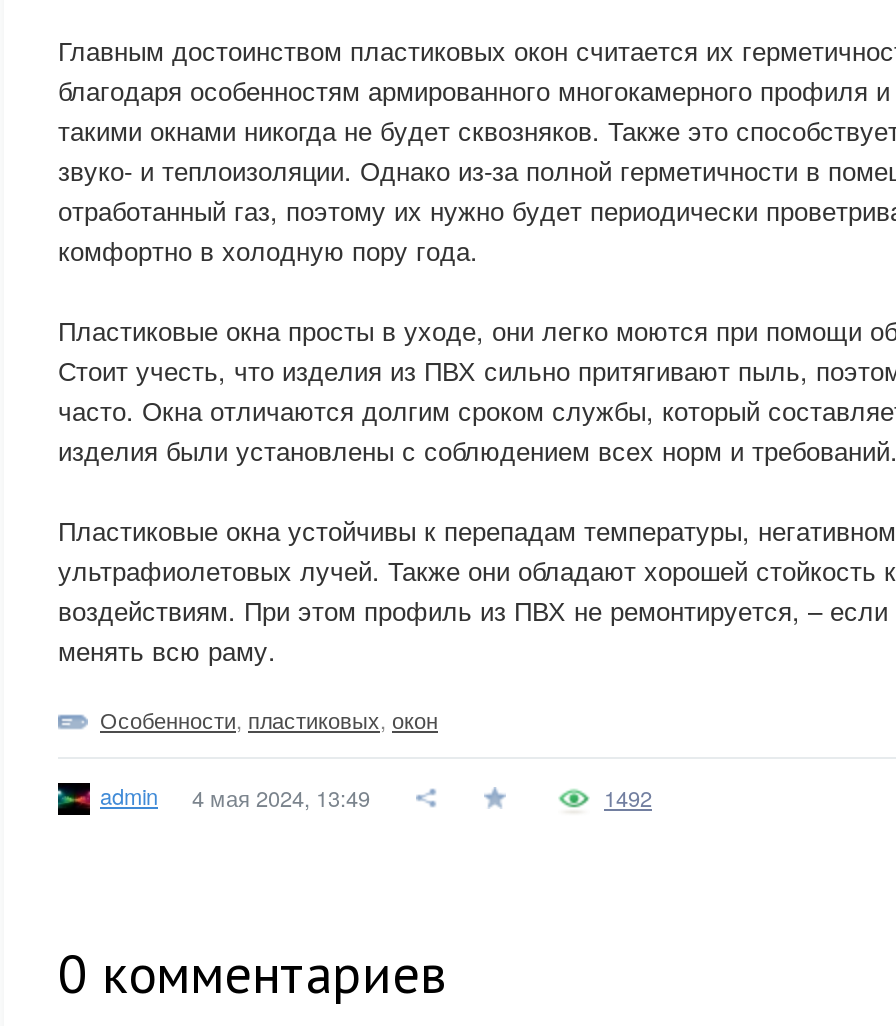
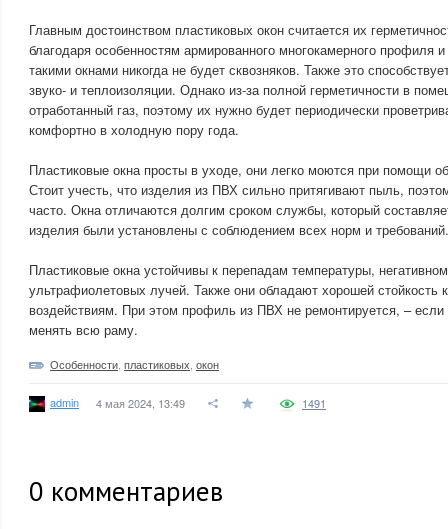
- 1492
+ 1491
